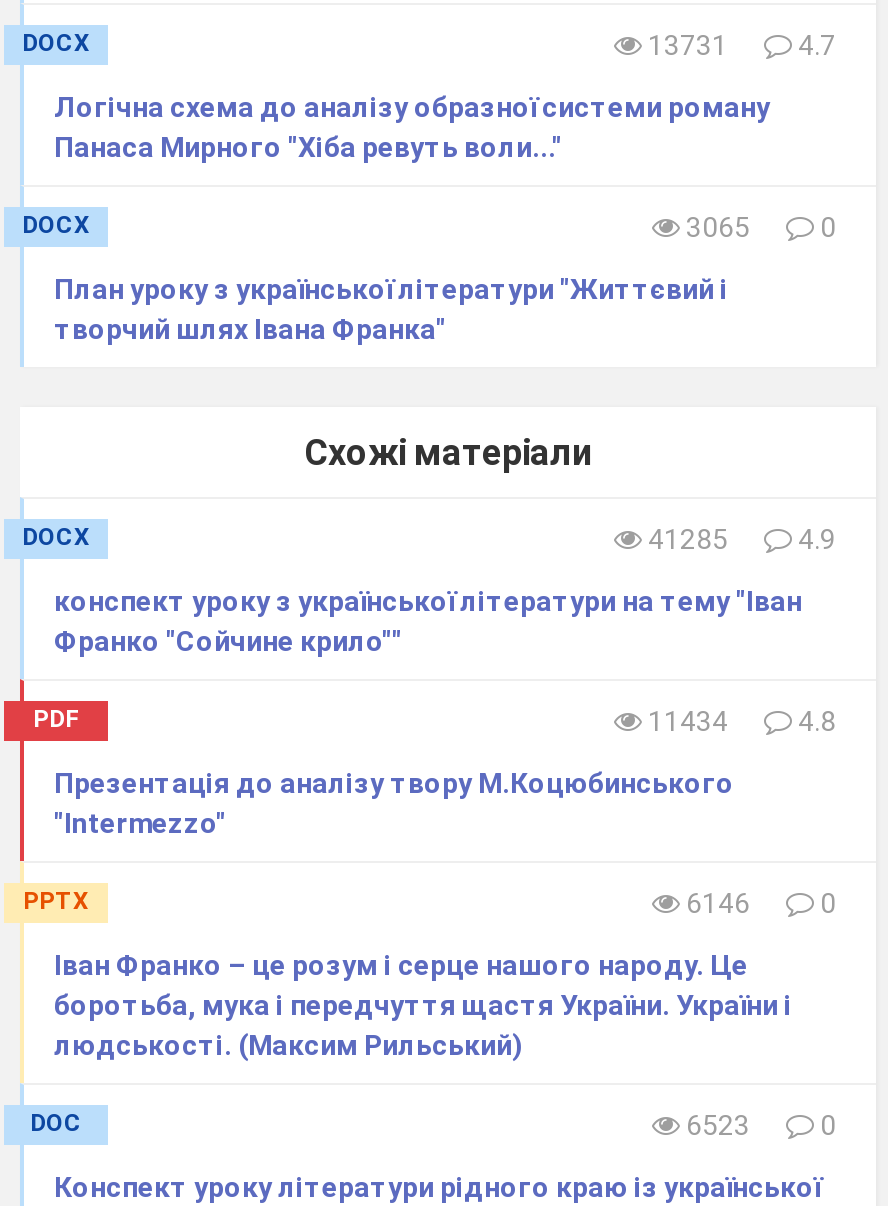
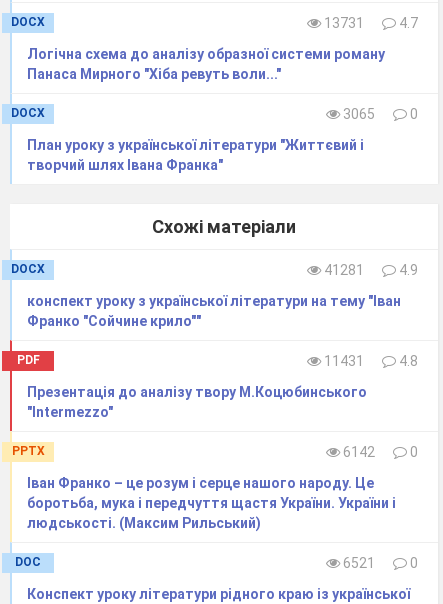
- 41285 4.9
+ 41281 4.9

- 11434 4.8
+ 11431 4.8

- 6146 0
+ 6142 0

- 6523 0
+ 6521 0
